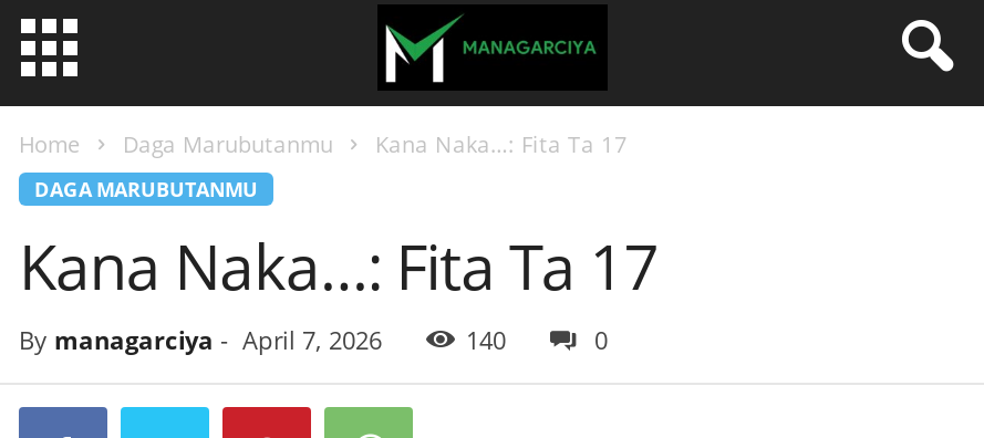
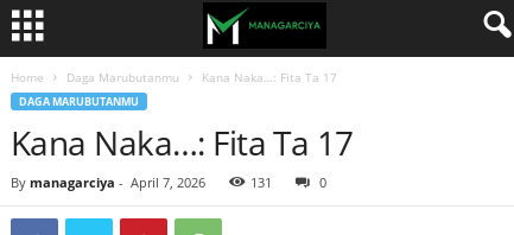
- 140
+ 131
